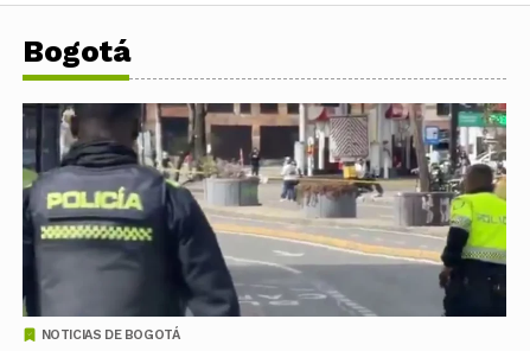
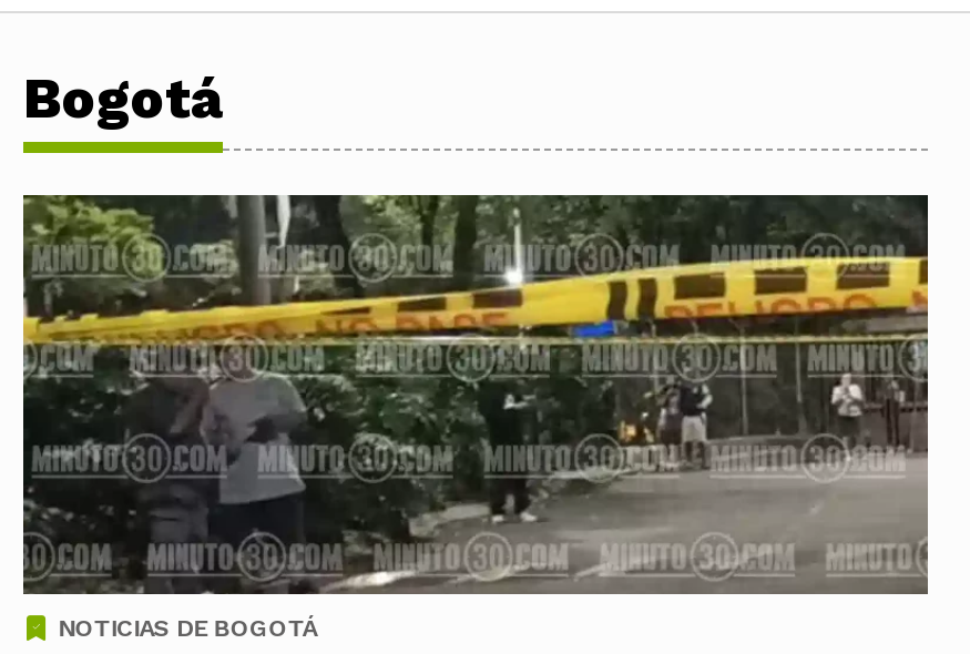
- [image]
+ [image]
